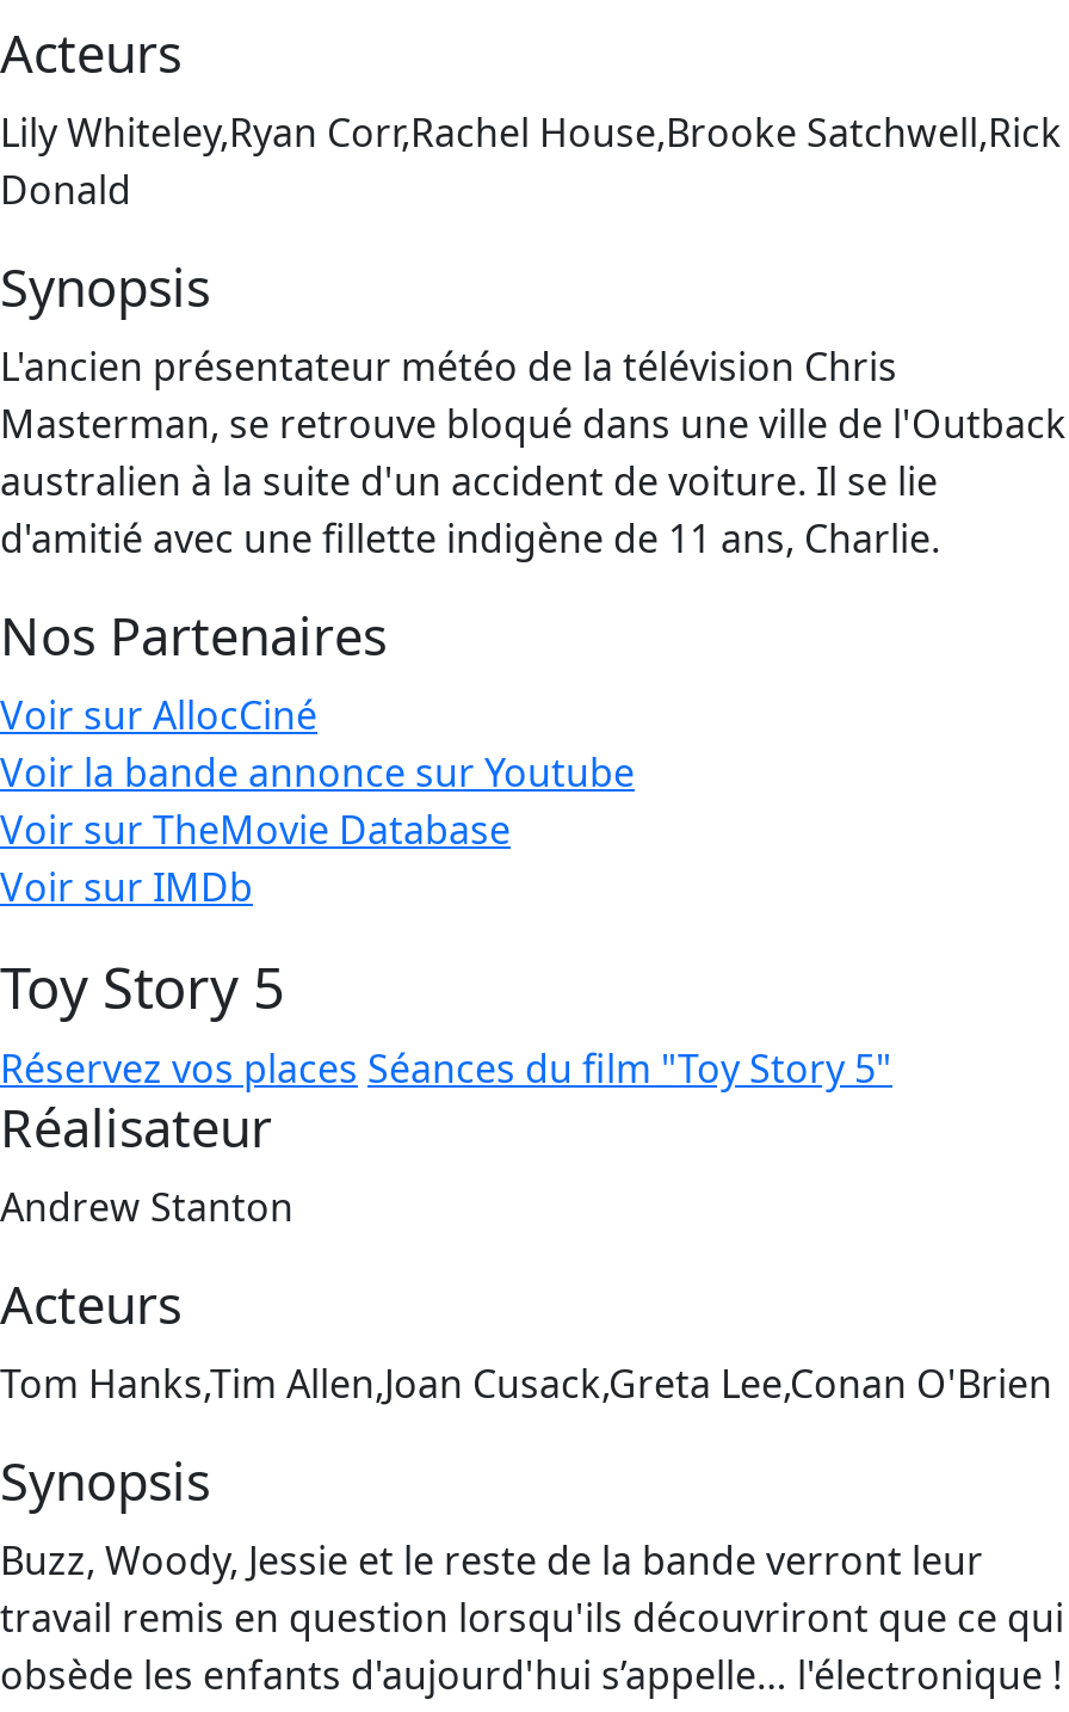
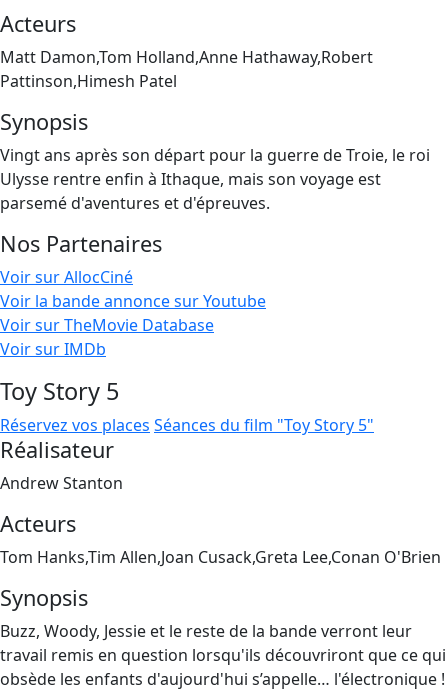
- Lily Whiteley,Ryan Corr,Rachel House,Brooke Satchwell,Rick
- Donald
+ Matt Damon,Tom Holland,Anne Hathaway,Robert
+ Pattinson,Himesh Patel

- L'ancien présentateur météo de la télévision Chris
- Masterman, se retrouve bloqué dans une ville de l'Outback
- australien à la suite d'un accident de voiture. Il se lie
- d'amitié avec une fillette indigène de 11 ans, Charlie.
+ Vingt ans après son départ pour la guerre de Troie, le roi
+ Ulysse rentre enfin à Ithaque, mais son voyage est
+ parsemé d'aventures et d'épreuves.
